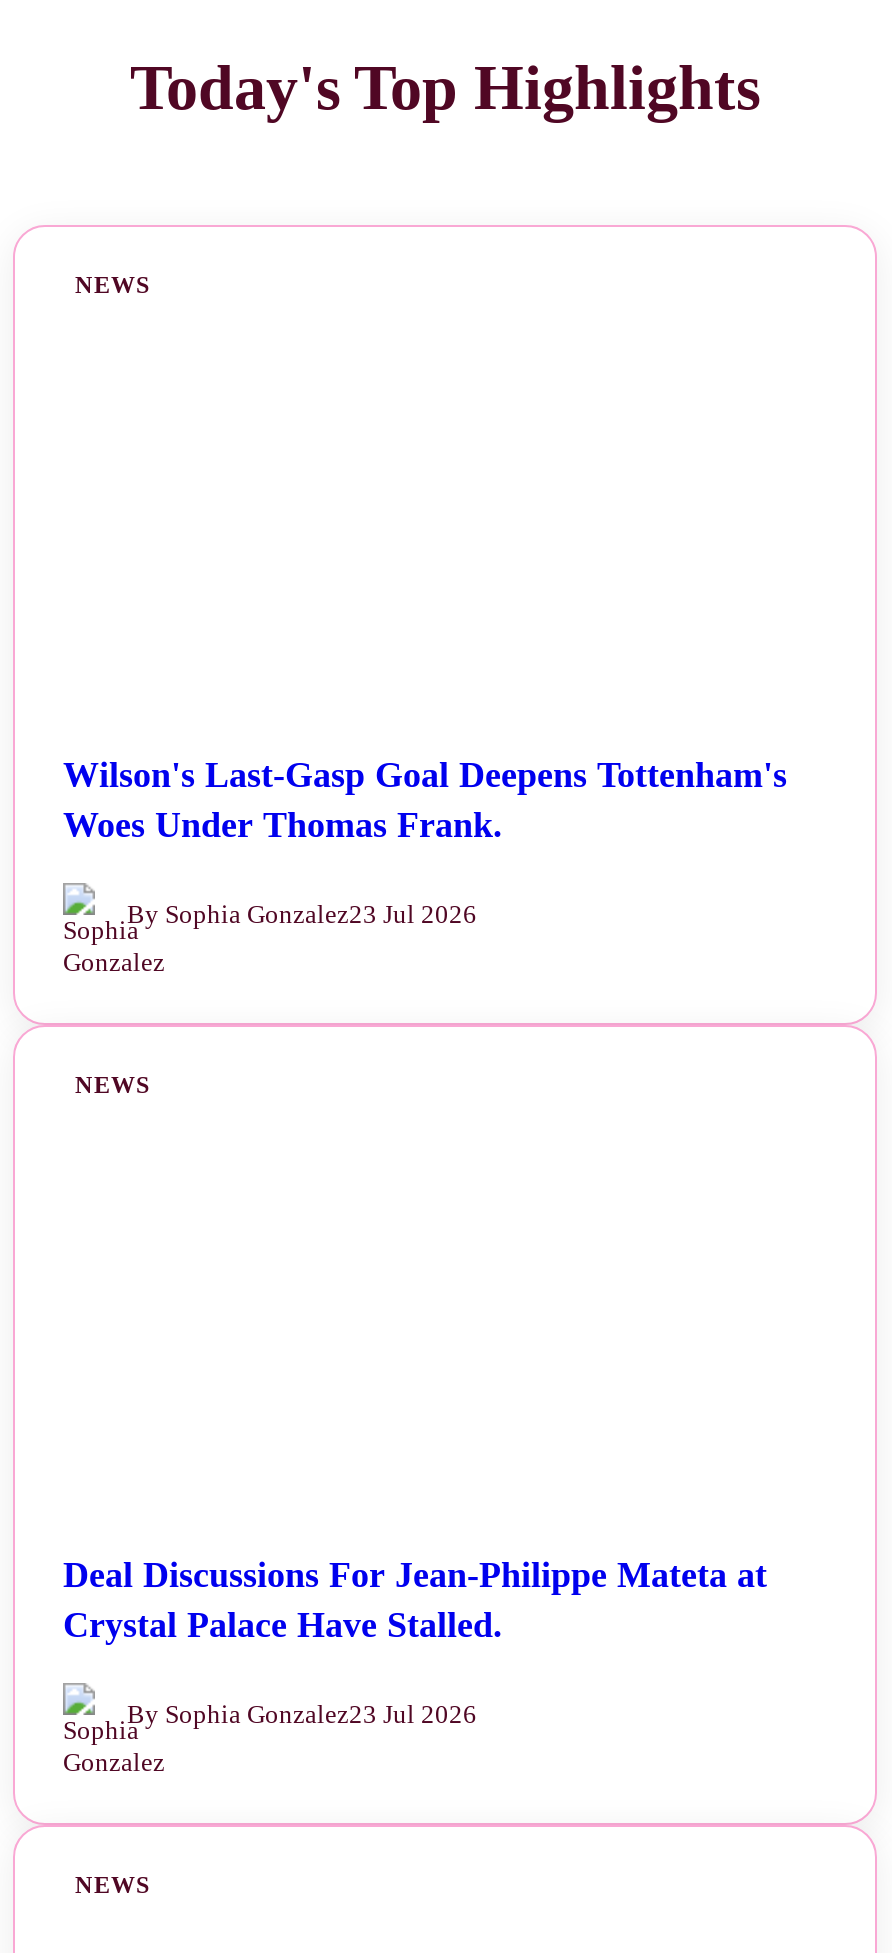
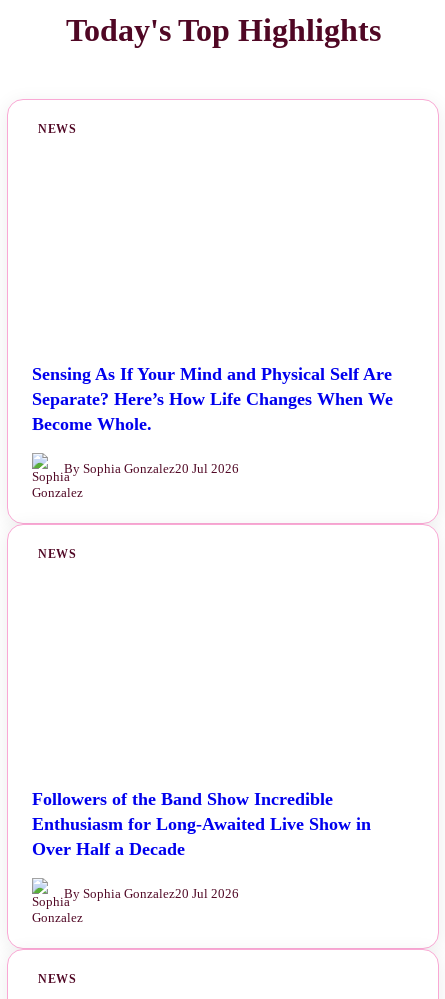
- Wilson's Last-Gasp Goal Deepens Tottenham's
- Woes Under Thomas Frank.
+ Sensing As If Your Mind and Physical Self Are
+ Separate? Here’s How Life Changes When We
+ Become Whole.

- By Sophia Gonzalez23 Jul 2026
+ By Sophia Gonzalez20 Jul 2026

- Deal Discussions For Jean-Philippe Mateta at
- Crystal Palace Have Stalled.
+ Followers of the Band Show Incredible
+ Enthusiasm for Long-Awaited Live Show in
+ Over Half a Decade

- By Sophia Gonzalez23 Jul 2026
+ By Sophia Gonzalez20 Jul 2026
